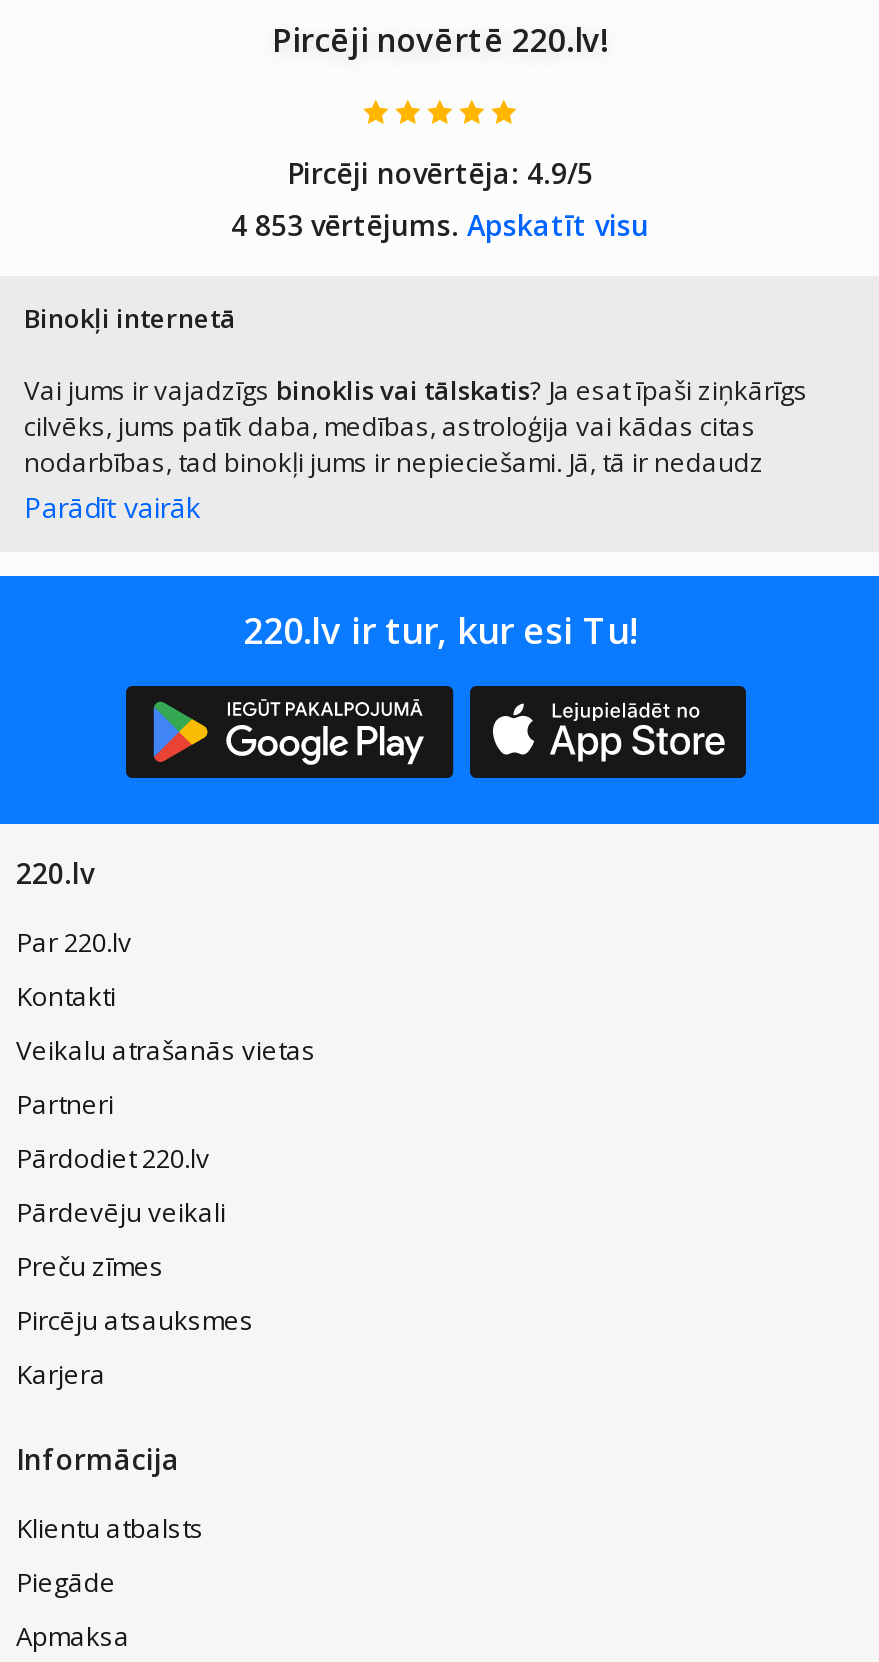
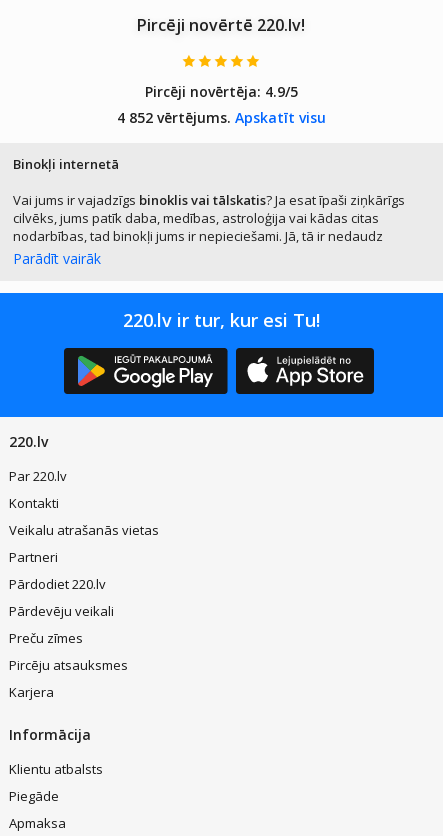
- 4 853 vērtējums. Apskatīt visu
+ 4 852 vērtējums. Apskatīt visu
